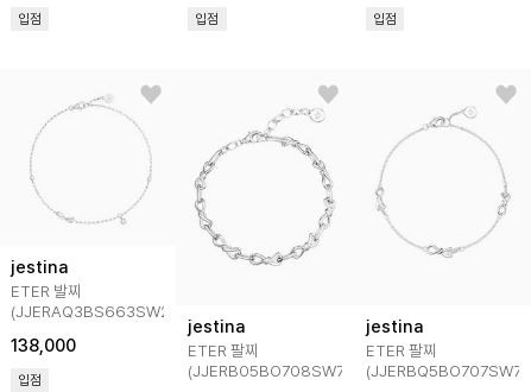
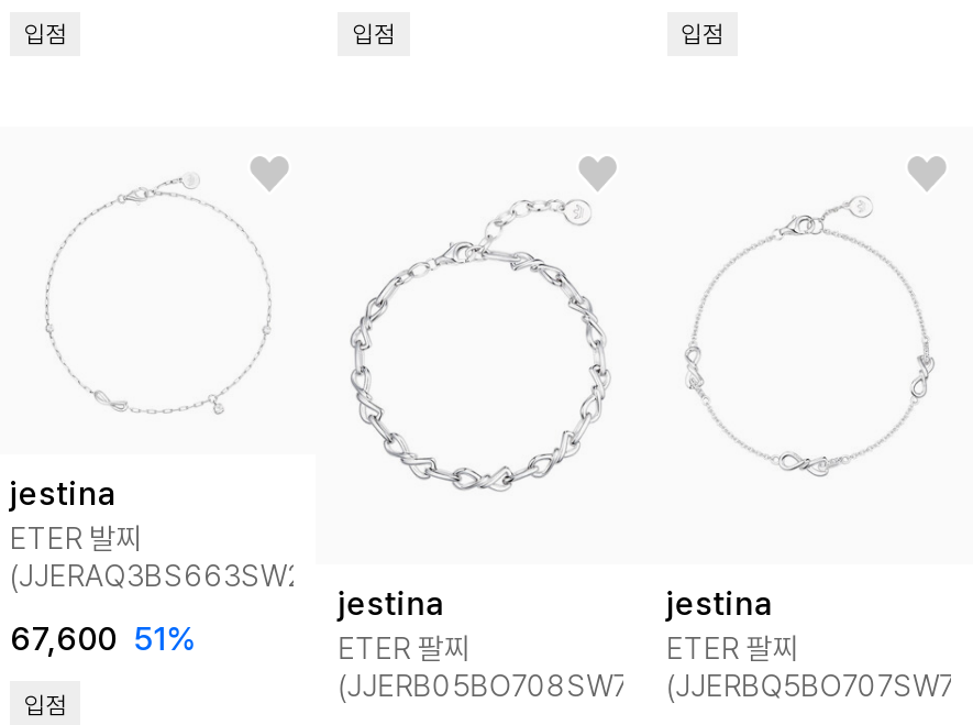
- 138,000
+ 67,600 51%
